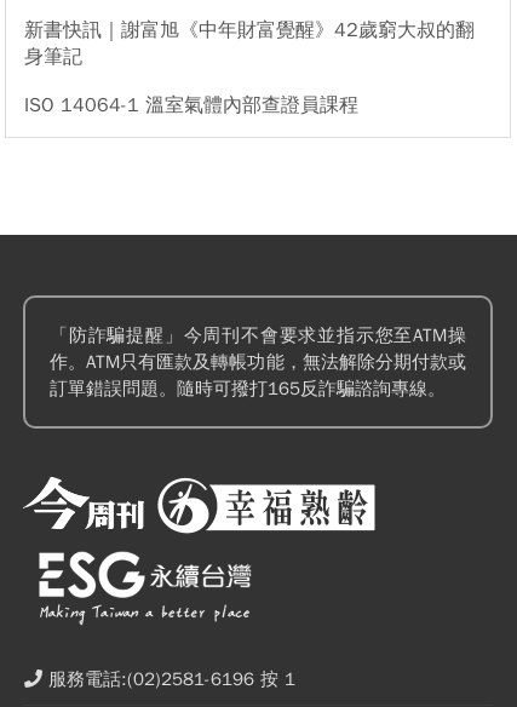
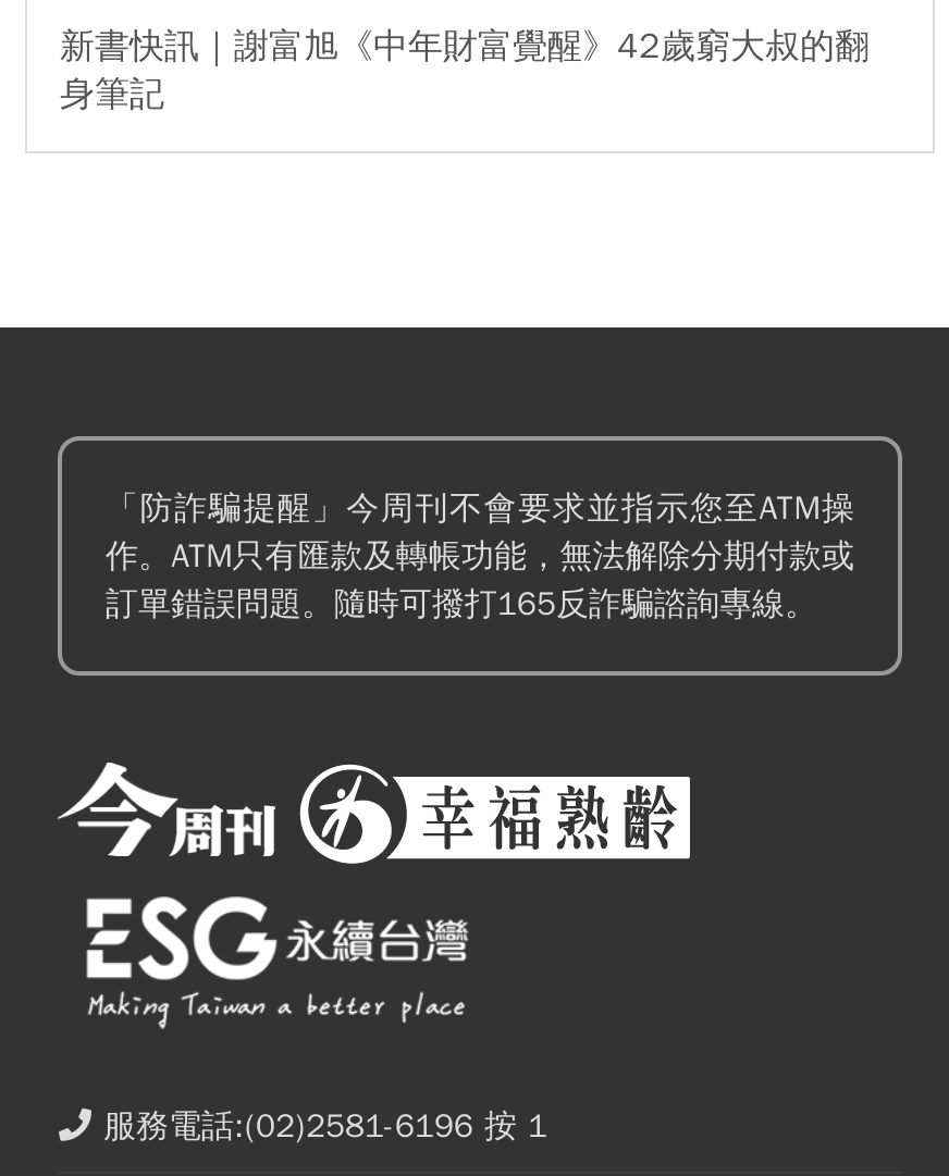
- ISO 14064-1 溫室氣體內部查證員課程
